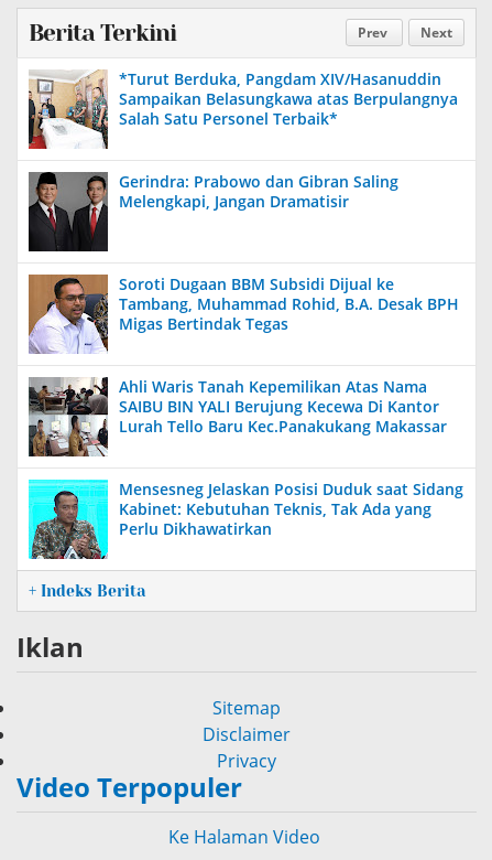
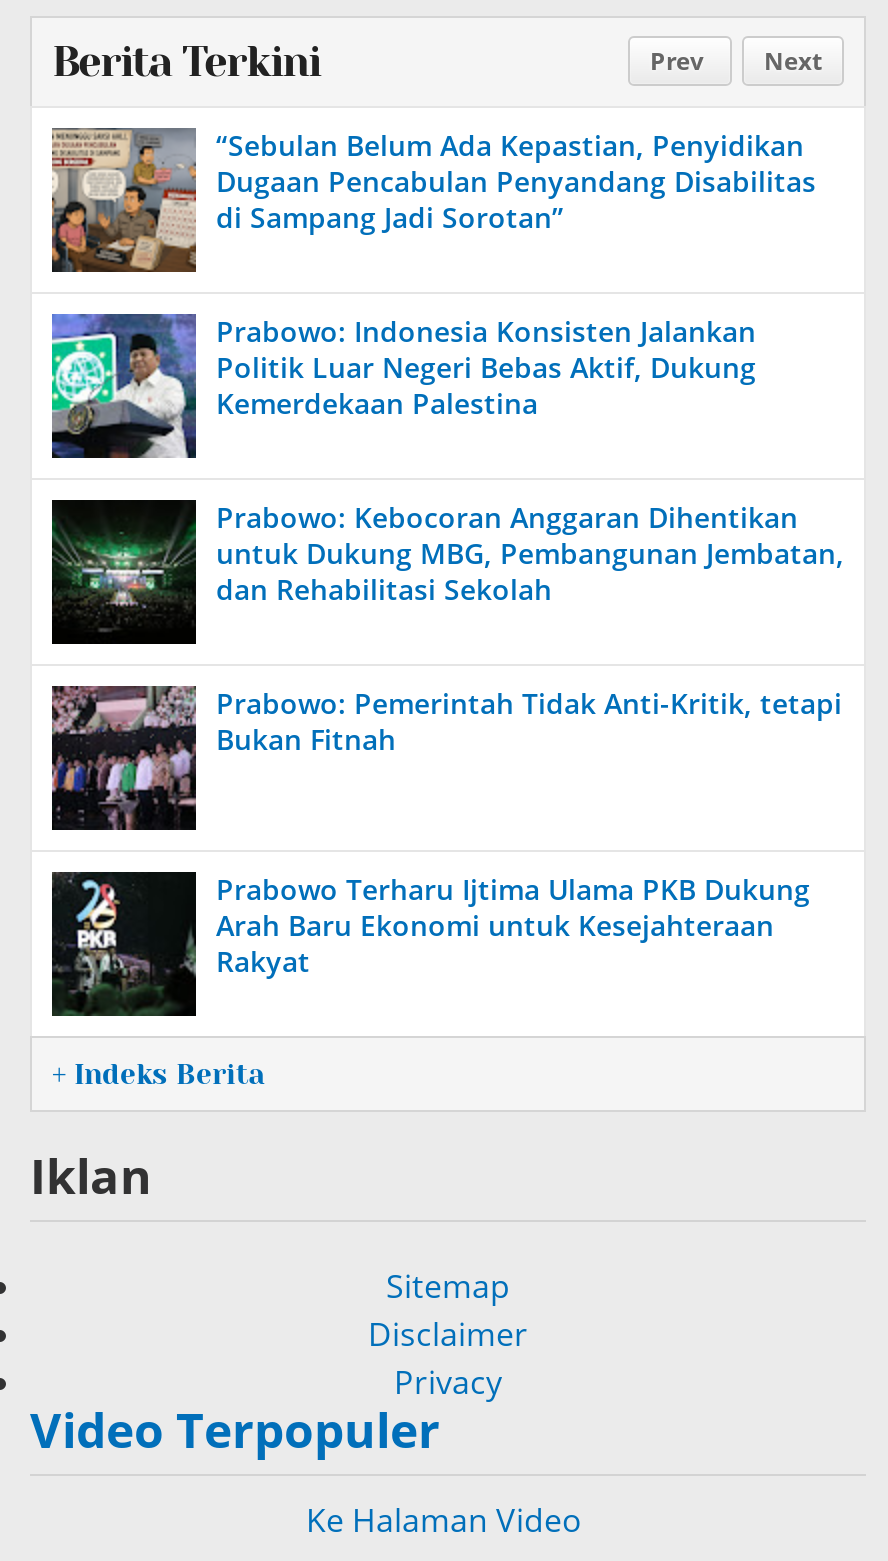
- [image]
- *Turut Berduka, Pangdam XIV/Hasanuddin
- Sampaikan Belasungkawa atas Berpulangnya
- Salah Satu Personel Terbaik*
+ [image]
+ “Sebulan Belum Ada Kepastian, Penyidikan
+ Dugaan Pencabulan Penyandang Disabilitas
+ di Sampang Jadi Sorotan”

- [image]
- Gerindra: Prabowo dan Gibran Saling
- Melengkapi, Jangan Dramatisir
+ [image]
+ Prabowo: Indonesia Konsisten Jalankan
+ Politik Luar Negeri Bebas Aktif, Dukung
+ Kemerdekaan Palestina

- [image]
- Soroti Dugaan BBM Subsidi Dijual ke
- Tambang, Muhammad Rohid, B.A. Desak BPH
- Migas Bertindak Tegas
+ [image]
+ Prabowo: Kebocoran Anggaran Dihentikan
+ untuk Dukung MBG, Pembangunan Jembatan,
+ dan Rehabilitasi Sekolah

- [image]
- Ahli Waris Tanah Kepemilikan Atas Nama
- SAIBU BIN YALI Berujung Kecewa Di Kantor
- Lurah Tello Baru Kec.Panakukang Makassar
+ [image]
+ Prabowo: Pemerintah Tidak Anti-Kritik, tetapi
+ Bukan Fitnah

- [image]
- Mensesneg Jelaskan Posisi Duduk saat Sidang
- Kabinet: Kebutuhan Teknis, Tak Ada yang
- Perlu Dikhawatirkan
+ [image]
+ Prabowo Terharu Ijtima Ulama PKB Dukung
+ Arah Baru Ekonomi untuk Kesejahteraan
+ Rakyat
